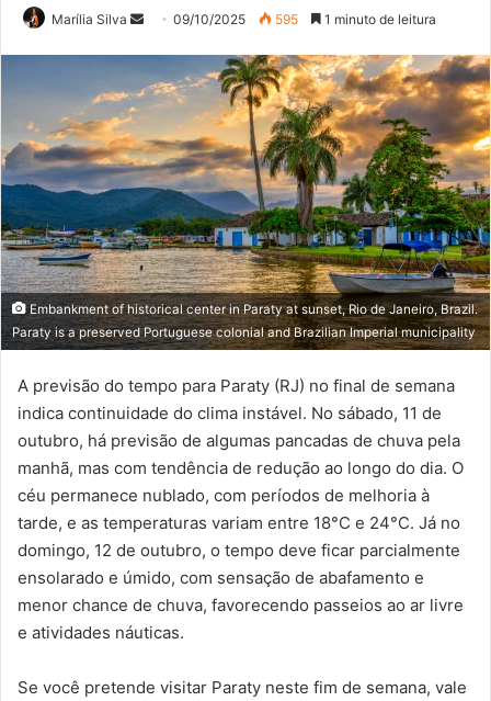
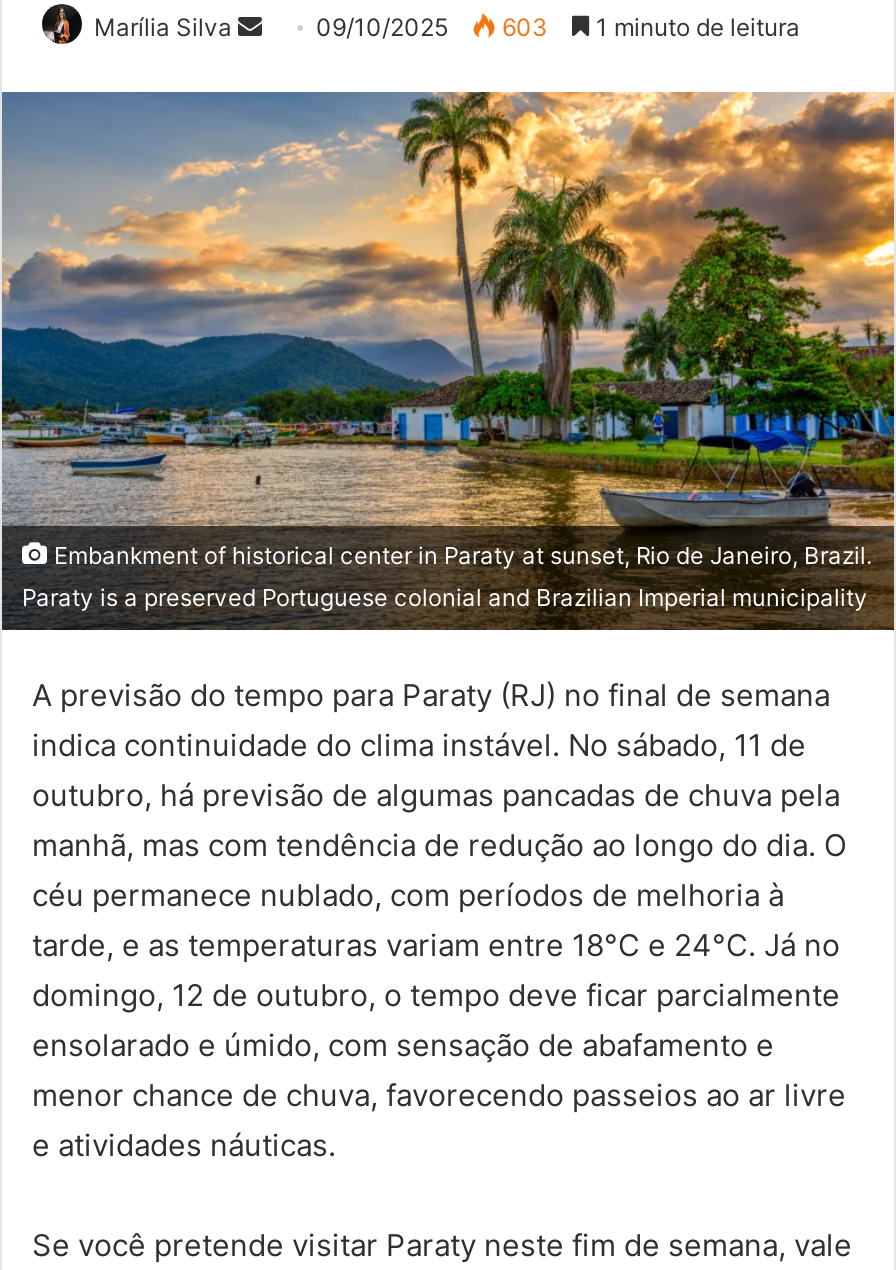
- 595
+ 603
